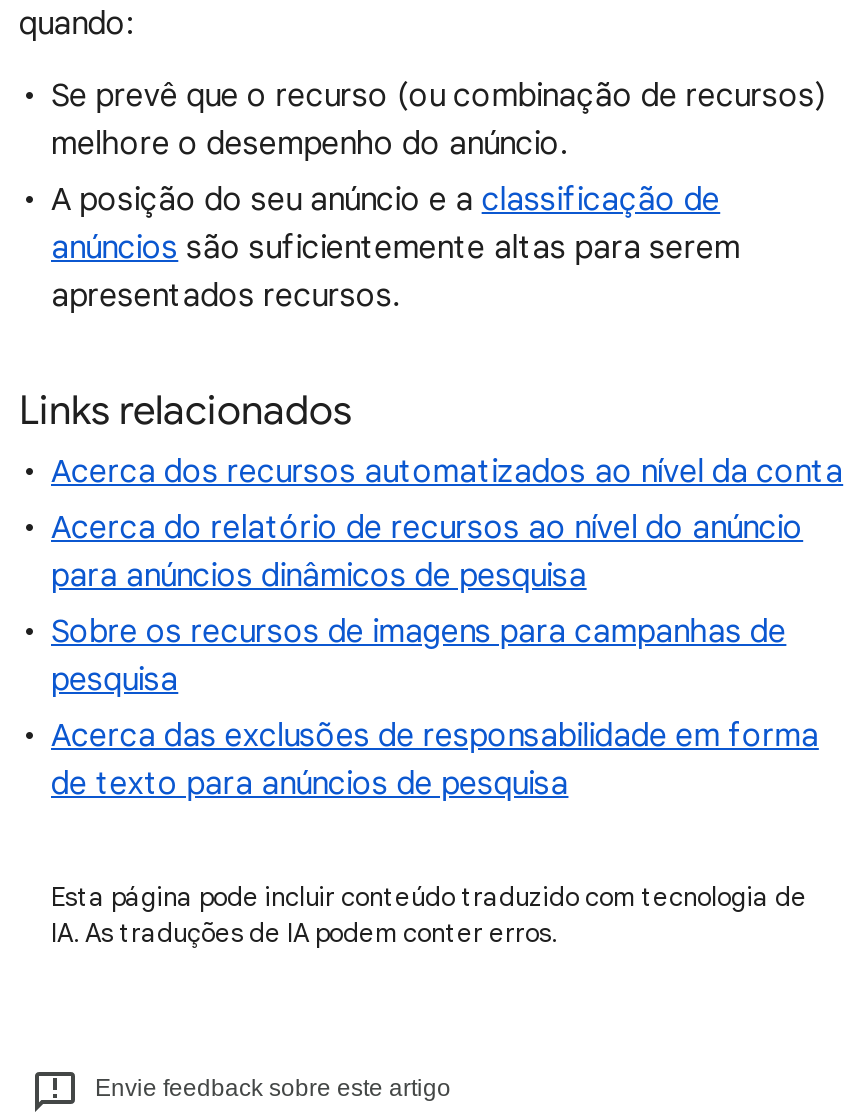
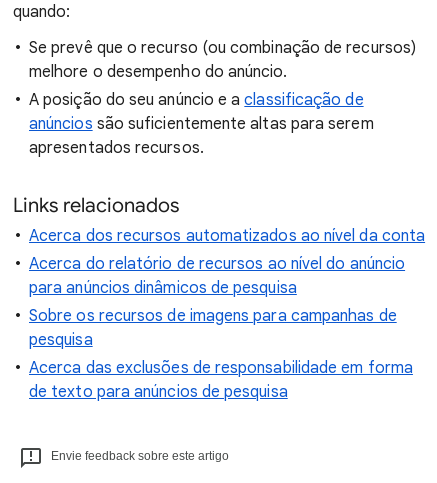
- Esta página pode incluir conteúdo traduzido com tecnologia de
- IA. As traduções de IA podem conter erros.
